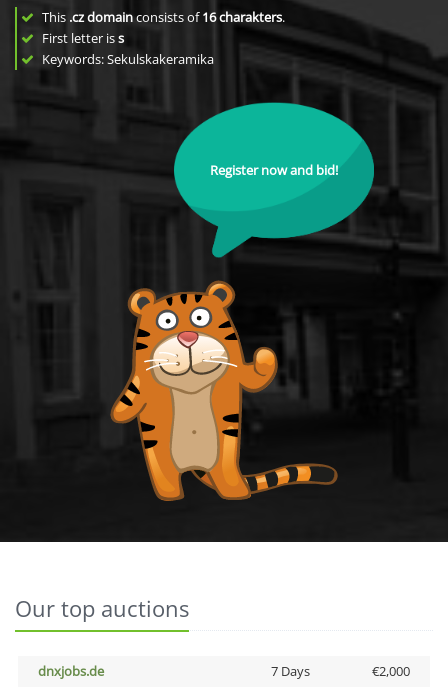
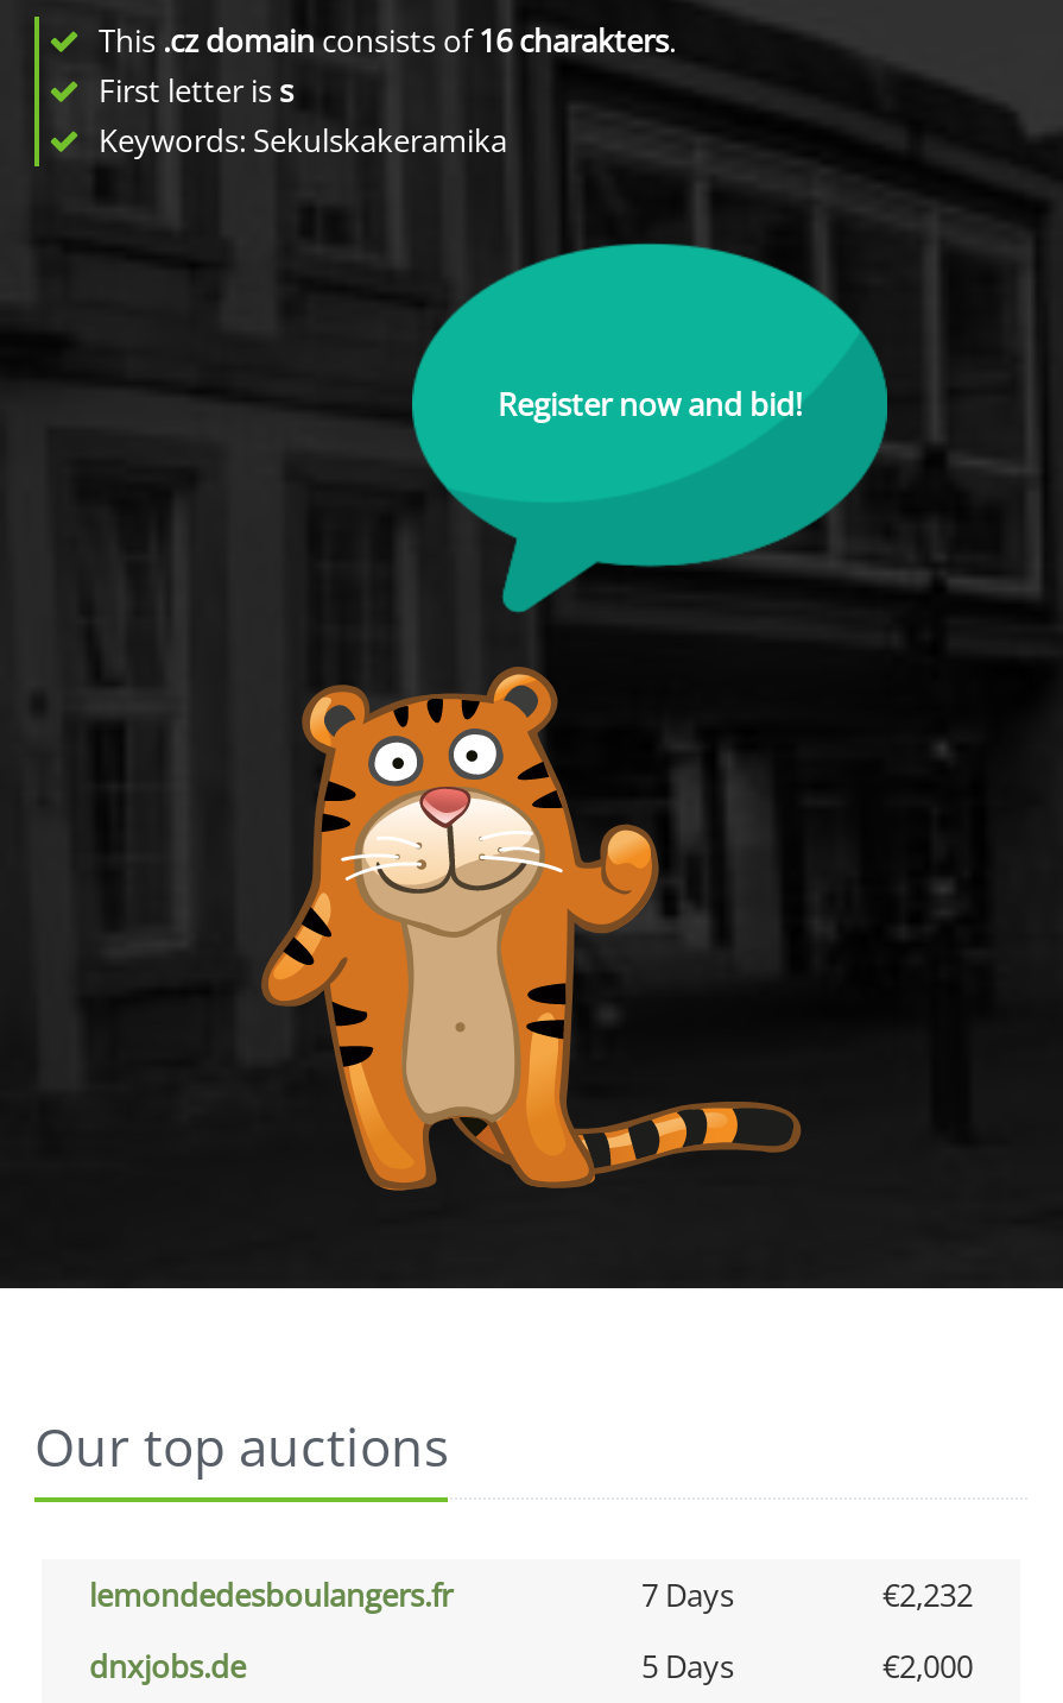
+ lemondedesboulangers.fr
+ 7 Days
+ €2,232

- 7 Days
+ 5 Days
